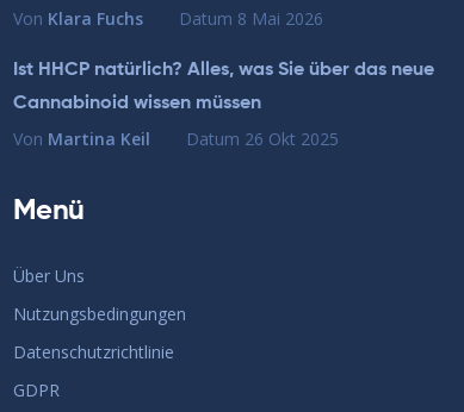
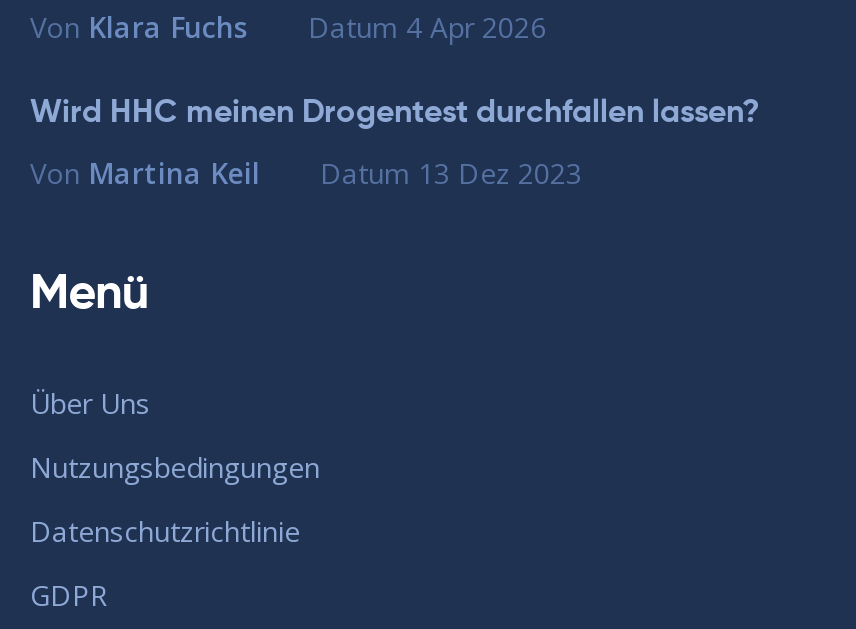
- Datum 8 Mai 2026
- Ist HHCP natürlich? Alles, was Sie über das neue
- Cannabinoid wissen müssen
+ Datum 4 Apr 2026
+ Wird HHC meinen Drogentest durchfallen lassen?

- Von Martina Keil Datum 26 Okt 2025
+ Von Martina Keil Datum 13 Dez 2023
